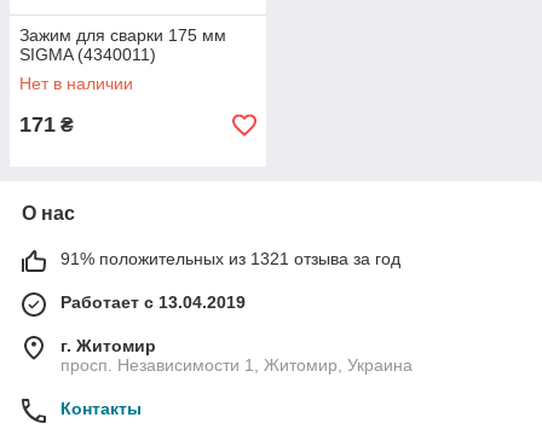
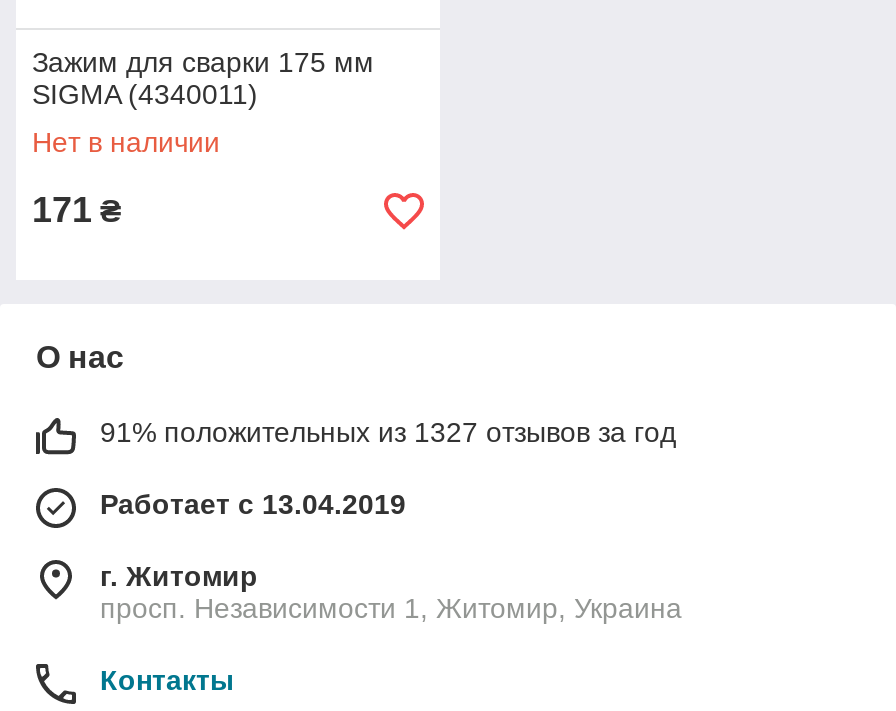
- 91% положительных из 1321 отзыва за год
+ 91% положительных из 1327 отзывов за год
